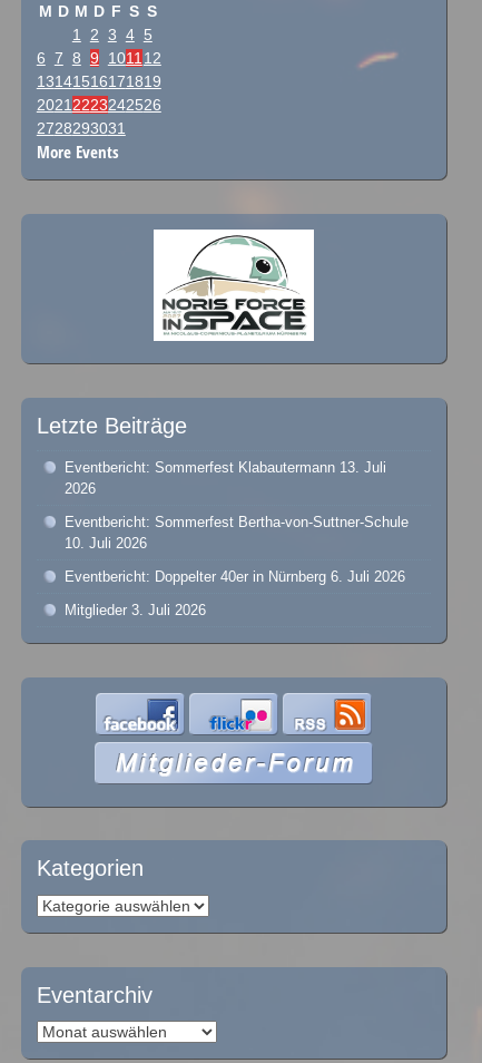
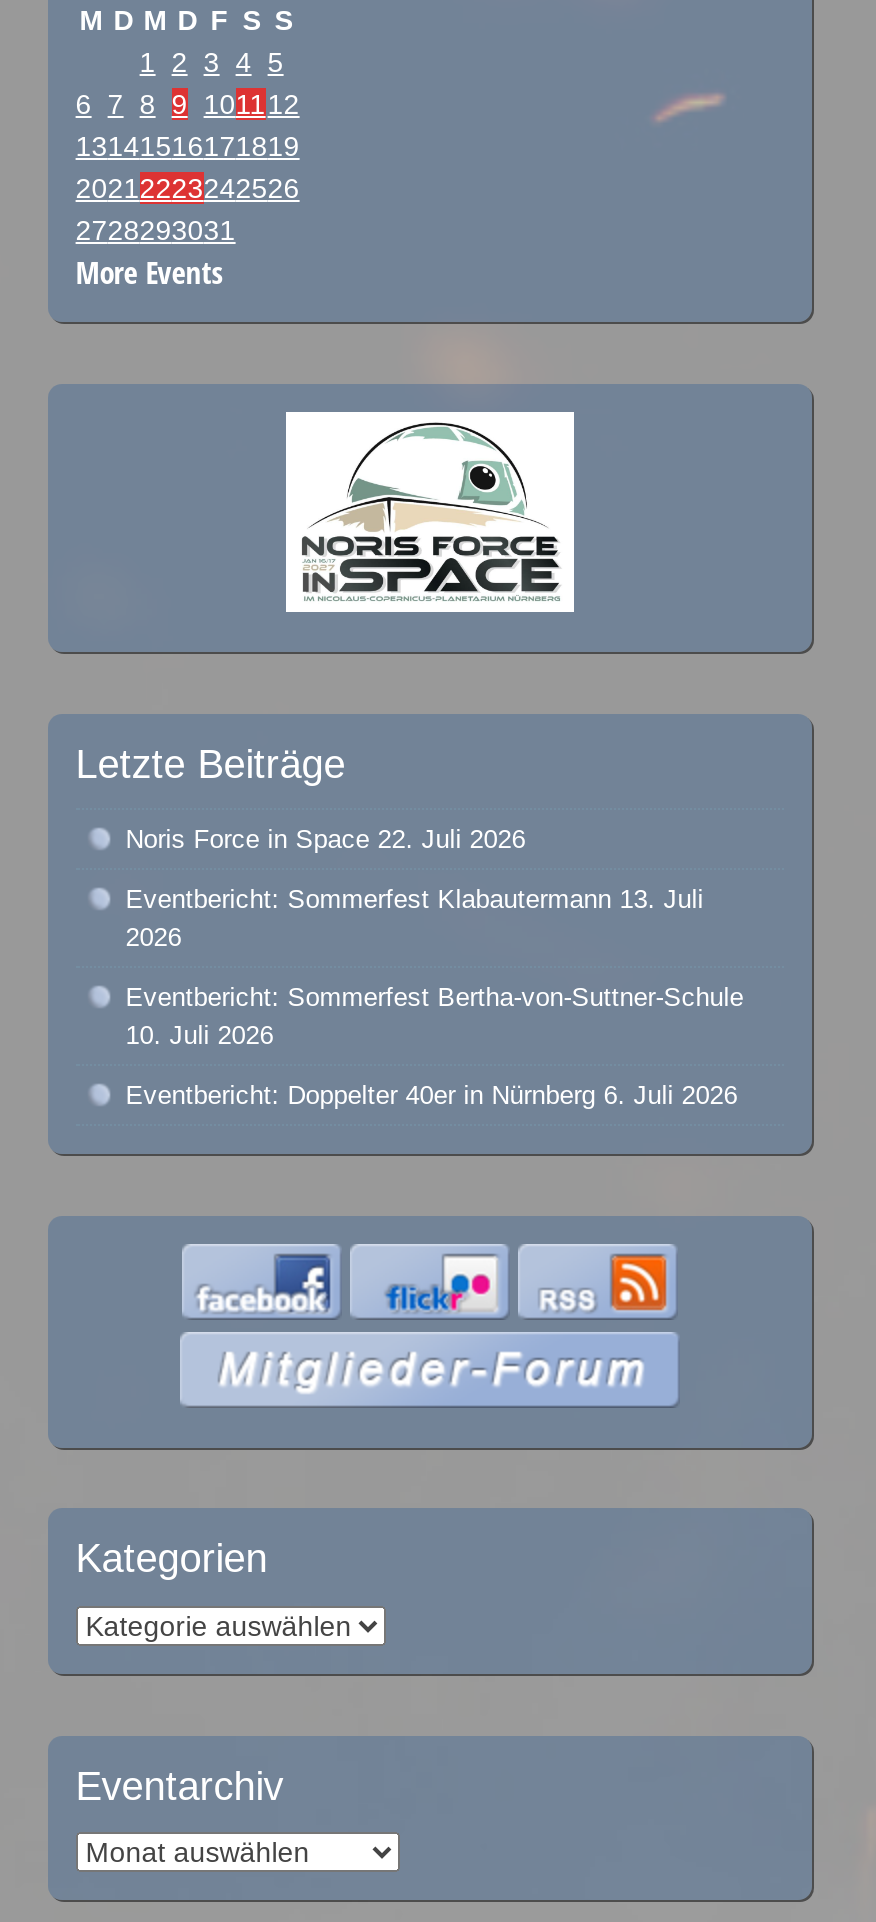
+ Noris Force in Space 22. Juli 2026

moved down: Eventbericht: Sommerfest Klabautermann 13. Juli | 2026 | Eventbericht: Sommerfest Bertha-von-Suttner-Schule | 10. Juli 2026 | Eventbericht: Doppelter 40er in Nürnberg 6. Juli 2026

- Mitglieder 3. Juli 2026
